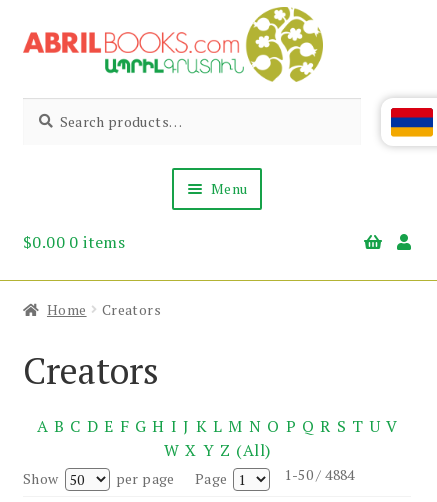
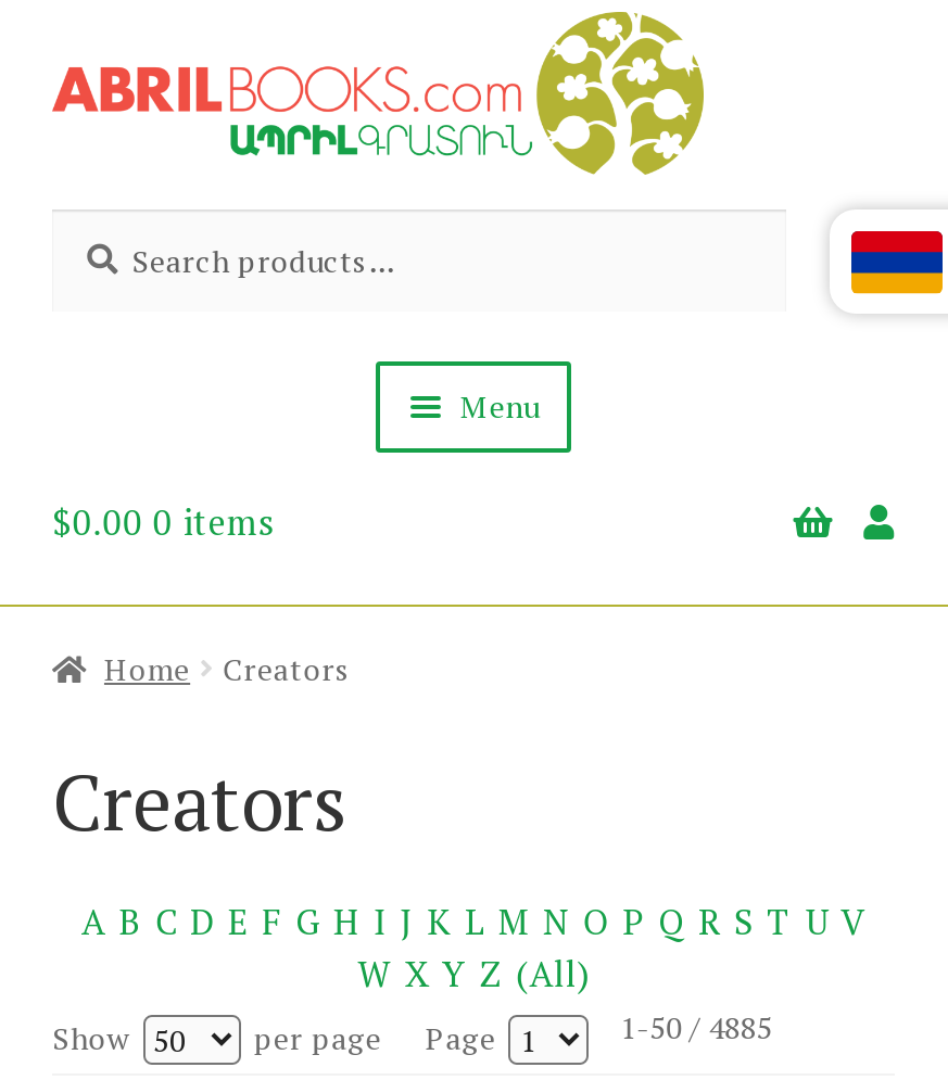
- 1-50 / 4884
+ 1-50 / 4885
